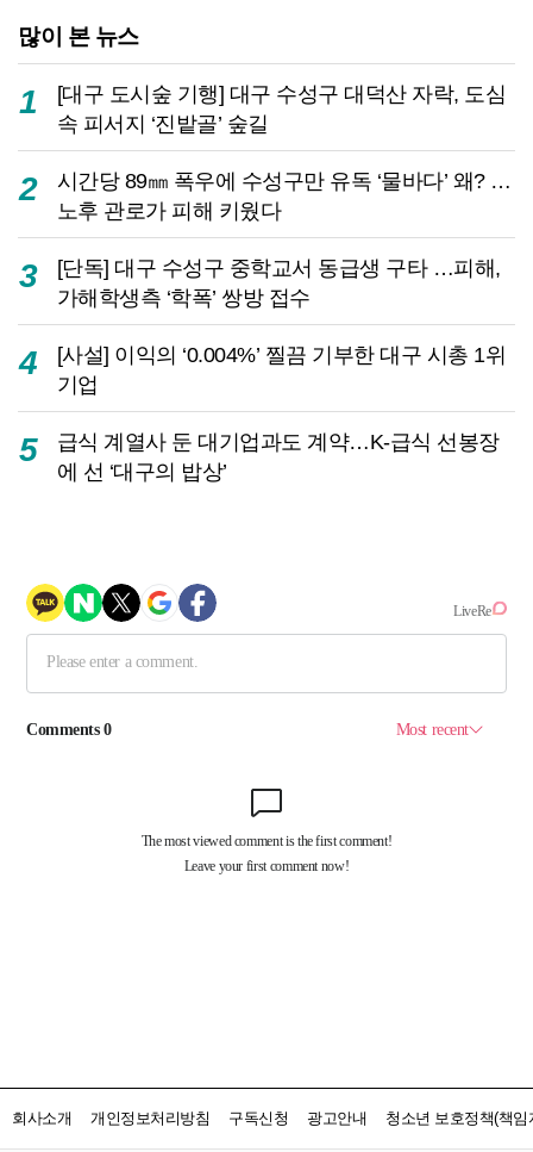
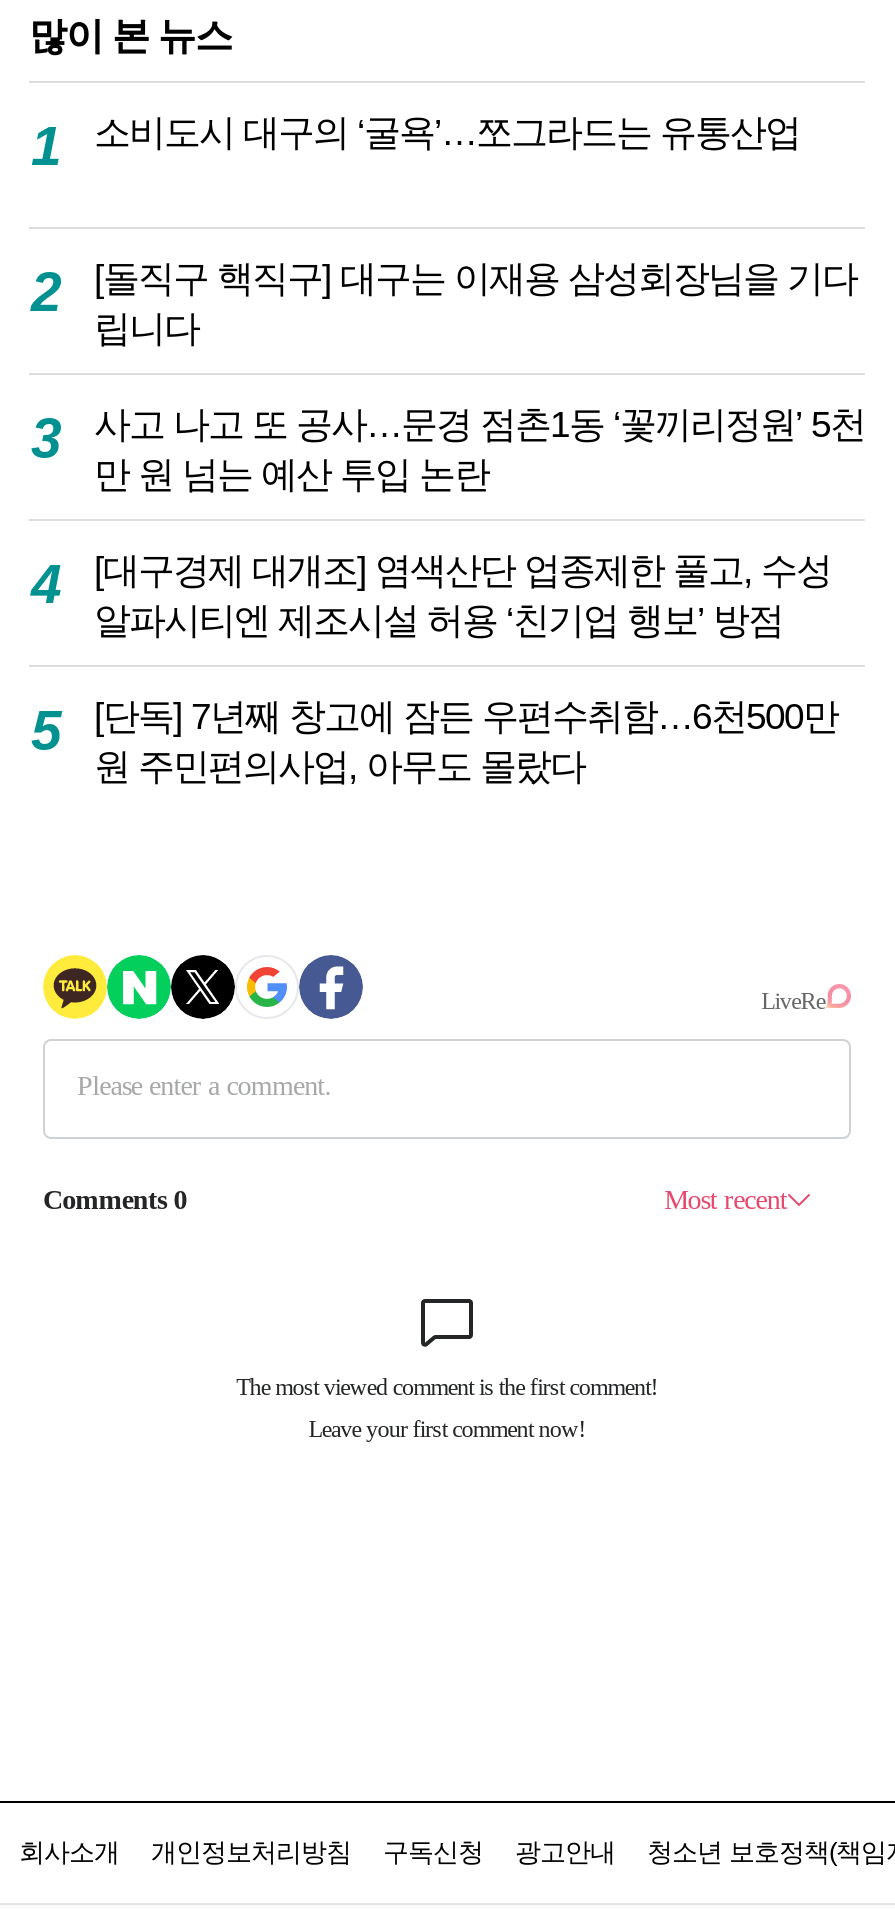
- [대구 도시숲 기행] 대구 수성구 대덕산 자락, 도심
- 속 피서지 ‘진밭골’ 숲길
+ 소비도시 대구의 ‘굴욕’…쪼그라드는 유통산업

- 시간당 89㎜ 폭우에 수성구만 유독 ‘물바다’ 왜? …
- 노후 관로가 피해 키웠다
+ [돌직구 핵직구] 대구는 이재용 삼성회장님을 기다
+ 립니다

- [단독] 대구 수성구 중학교서 동급생 구타 …피해,
- 가해학생측 ‘학폭’ 쌍방 접수
+ 사고 나고 또 공사…문경 점촌1동 ‘꽃끼리정원’ 5천
+ 만 원 넘는 예산 투입 논란

- [사설] 이익의 ‘0.004%’ 찔끔 기부한 대구 시총 1위
- 기업
+ [대구경제 대개조] 염색산단 업종제한 풀고, 수성
+ 알파시티엔 제조시설 허용 ‘친기업 행보’ 방점

- 급식 계열사 둔 대기업과도 계약…K-급식 선봉장
- 에 선 ‘대구의 밥상’
+ [단독] 7년째 창고에 잠든 우편수취함…6천500만
+ 원 주민편의사업, 아무도 몰랐다
